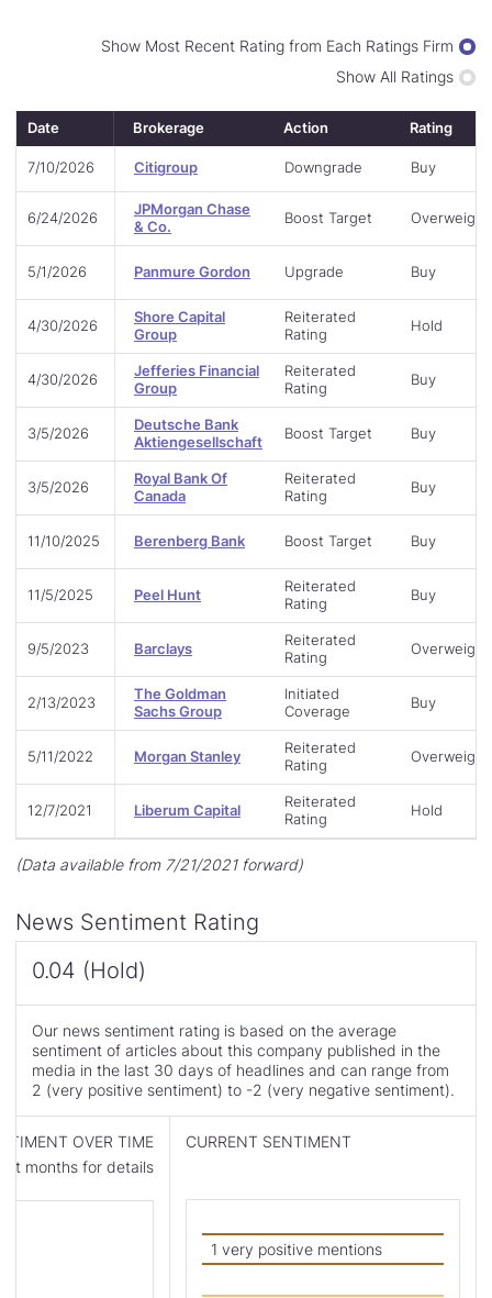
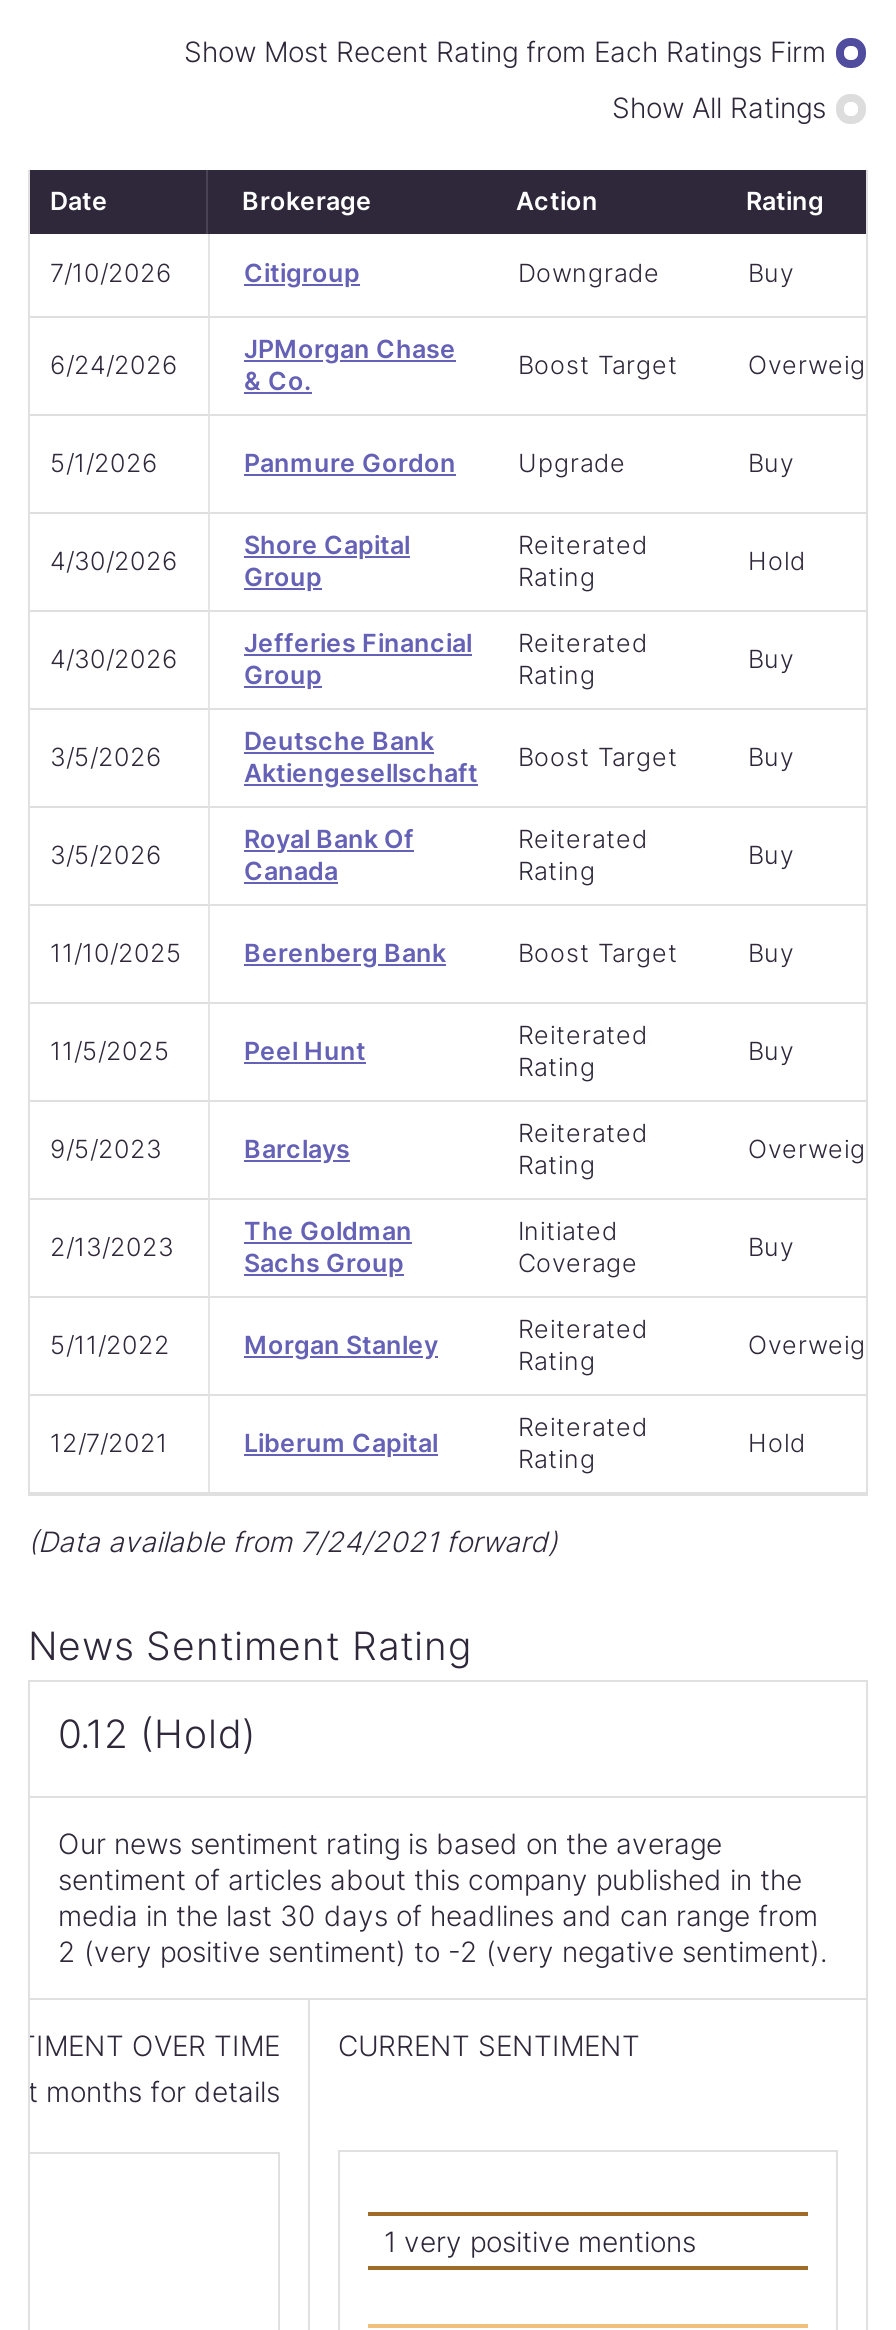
- (Data available from 7/21/2021 forward)
+ (Data available from 7/24/2021 forward)

- 0.04 (Hold)
+ 0.12 (Hold)
